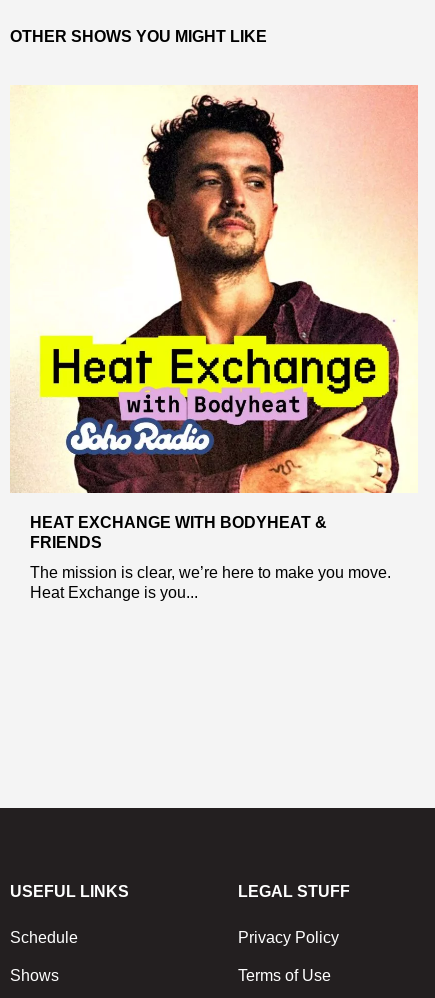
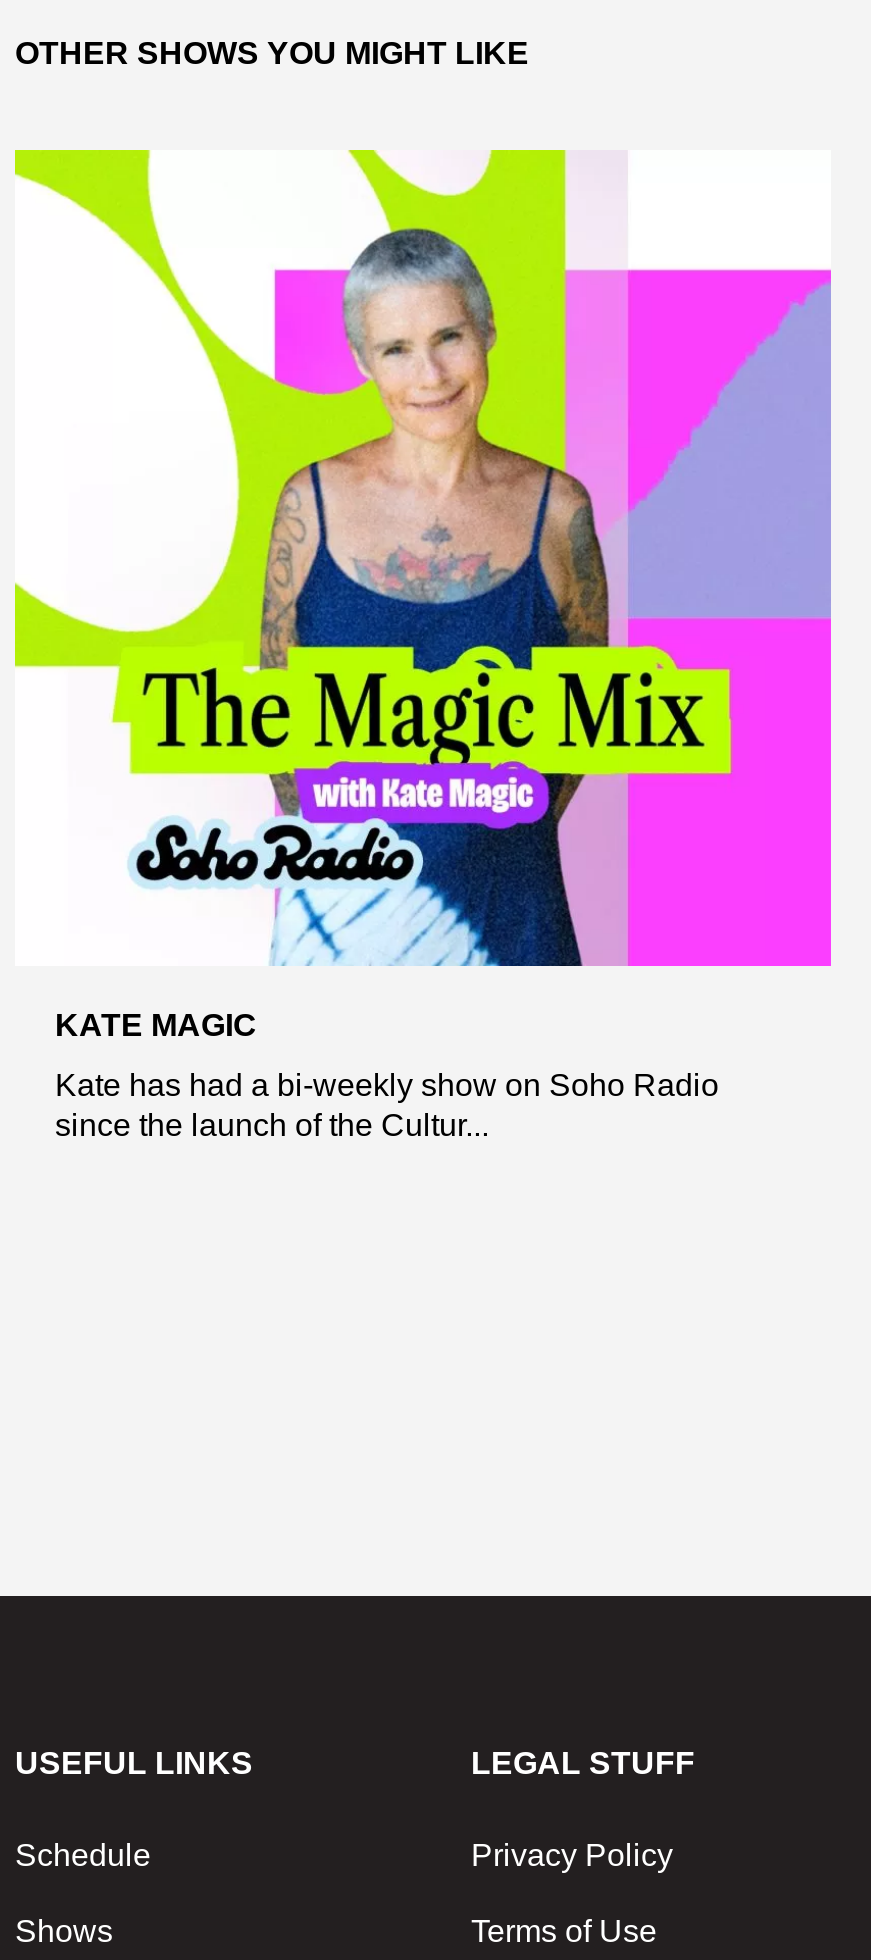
- [image]
- HEAT EXCHANGE WITH BODYHEAT &
- FRIENDS
+ [image]
+ KATE MAGIC

- The mission is clear, we’re here to make you move.
- Heat Exchange is you...
+ Kate has had a bi-weekly show on Soho Radio
+ since the launch of the Cultur...
